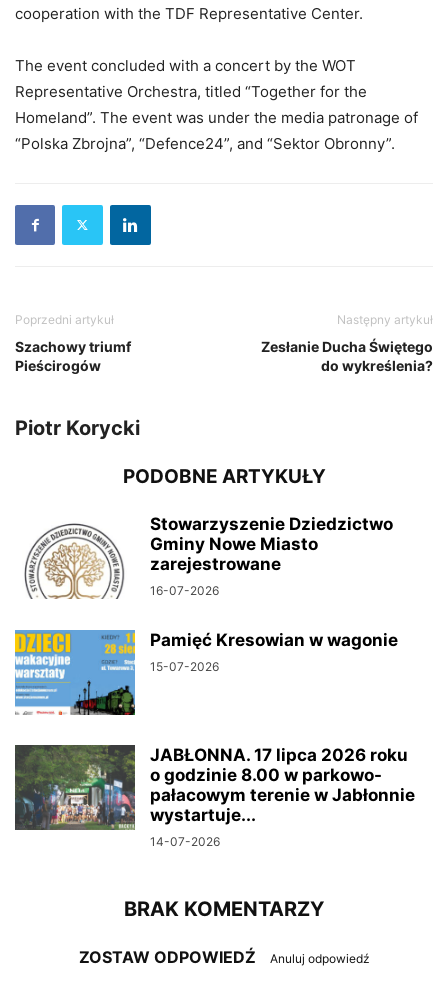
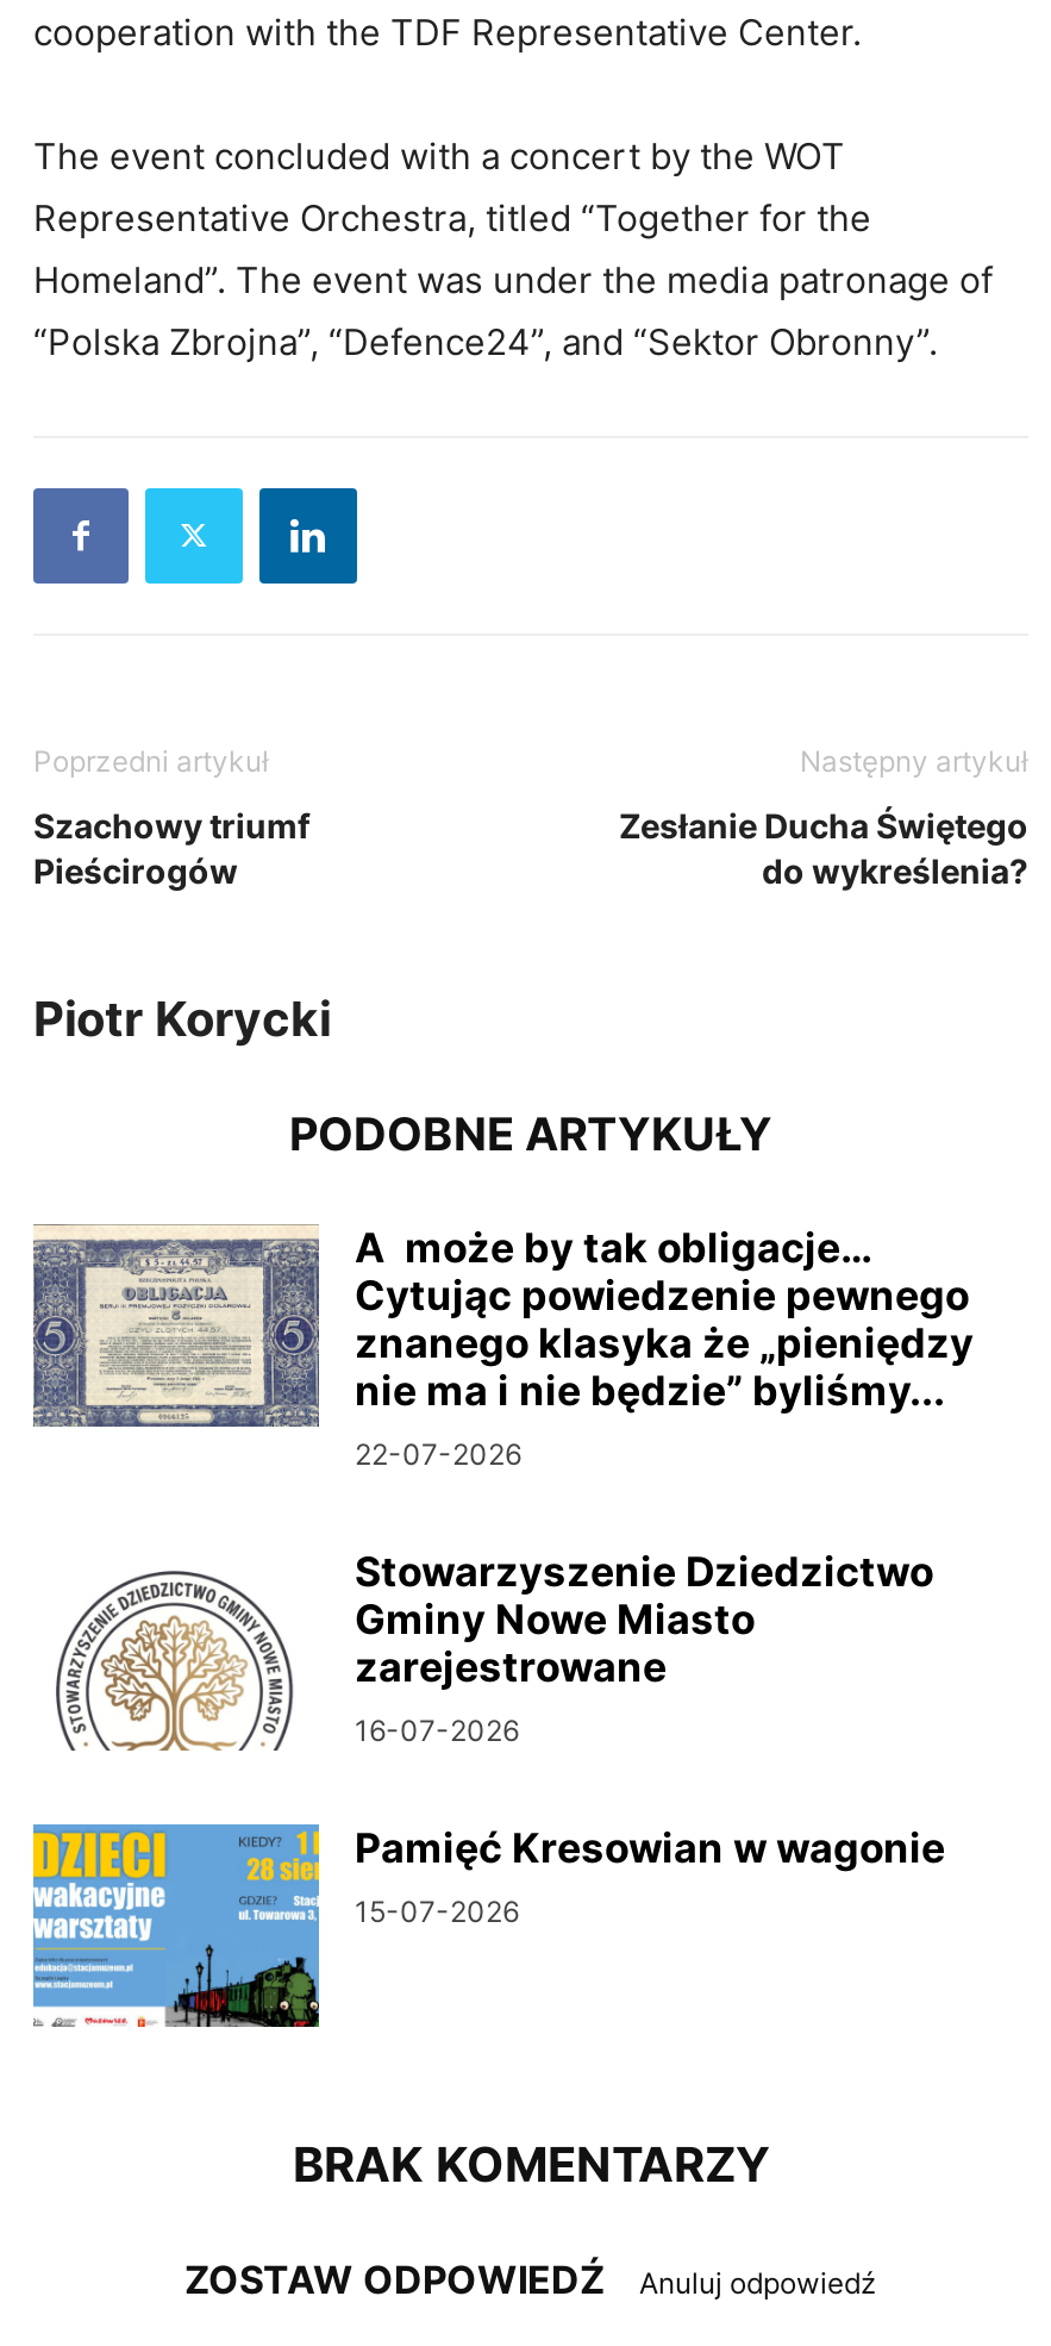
+ [image]
+ A może by tak obligacje…
+ Cytując powiedzenie pewnego
+ znanego klasyka że „pieniędzy
+ nie ma i nie będzie” byliśmy...
+ 22-07-2026

moved down: [image] | Stowarzyszenie Dziedzictwo | Gminy Nowe Miasto | zarejestrowane | 16-07-2026 | Pamięć Kresowian w wagonie | 15-07-2026

moved down: [image]

- [image]
- JABŁONNA. 17 lipca 2026 roku
- o godzinie 8.00 w parkowo-
- pałacowym terenie w Jabłonnie
- wystartuje...
- 14-07-2026
